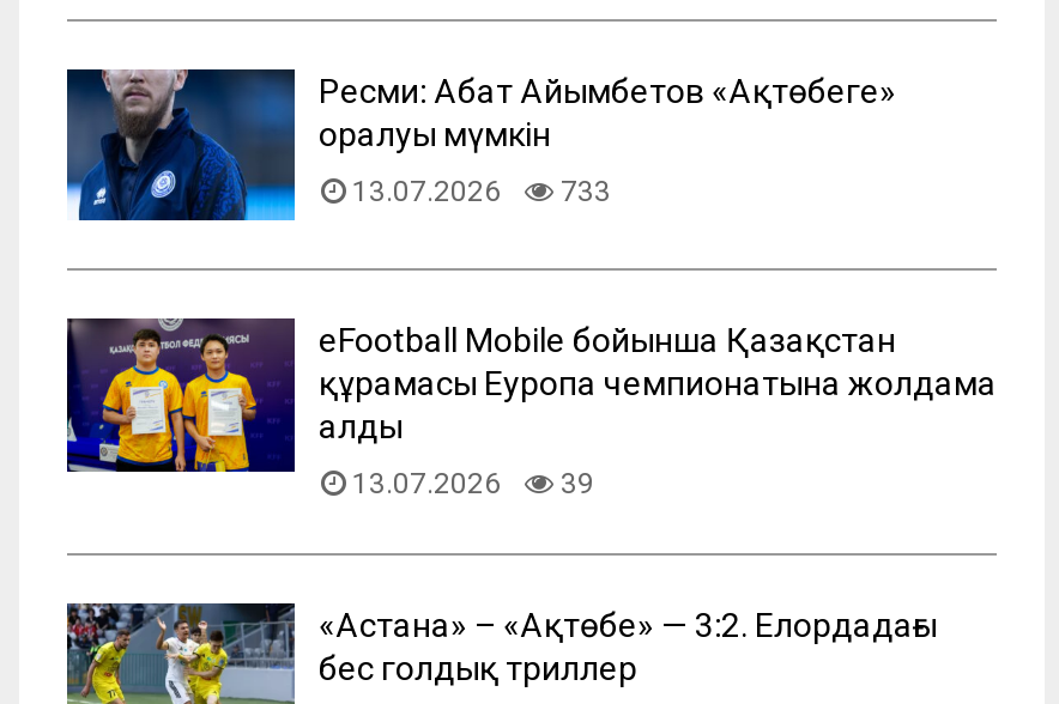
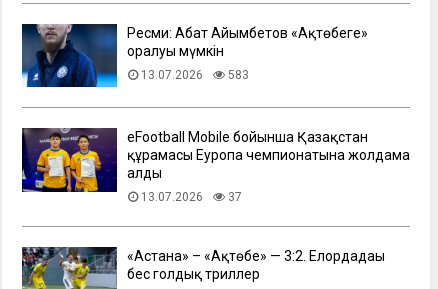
- 13.07.2026 733
+ 13.07.2026 583

- 13.07.2026 39
+ 13.07.2026 37
